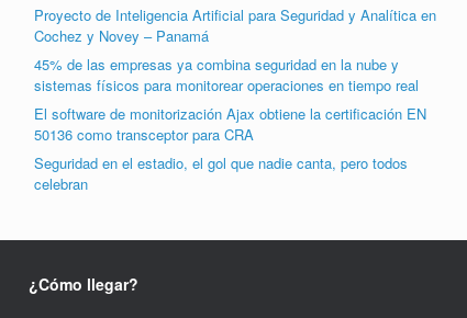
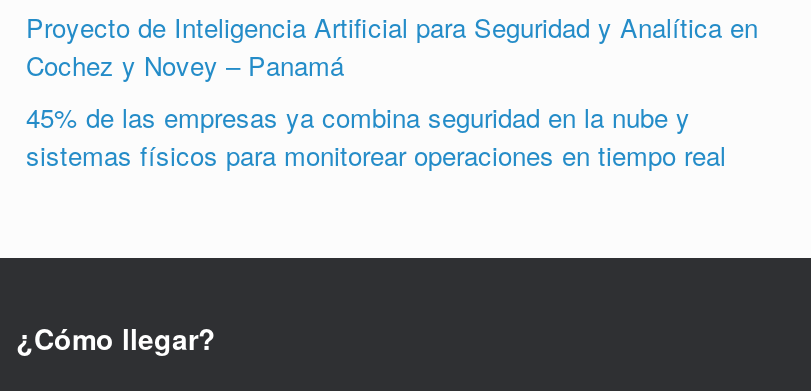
- El software de monitorización Ajax obtiene la certificación EN
- 50136 como transceptor para CRA
- Seguridad en el estadio, el gol que nadie canta, pero todos
- celebran
